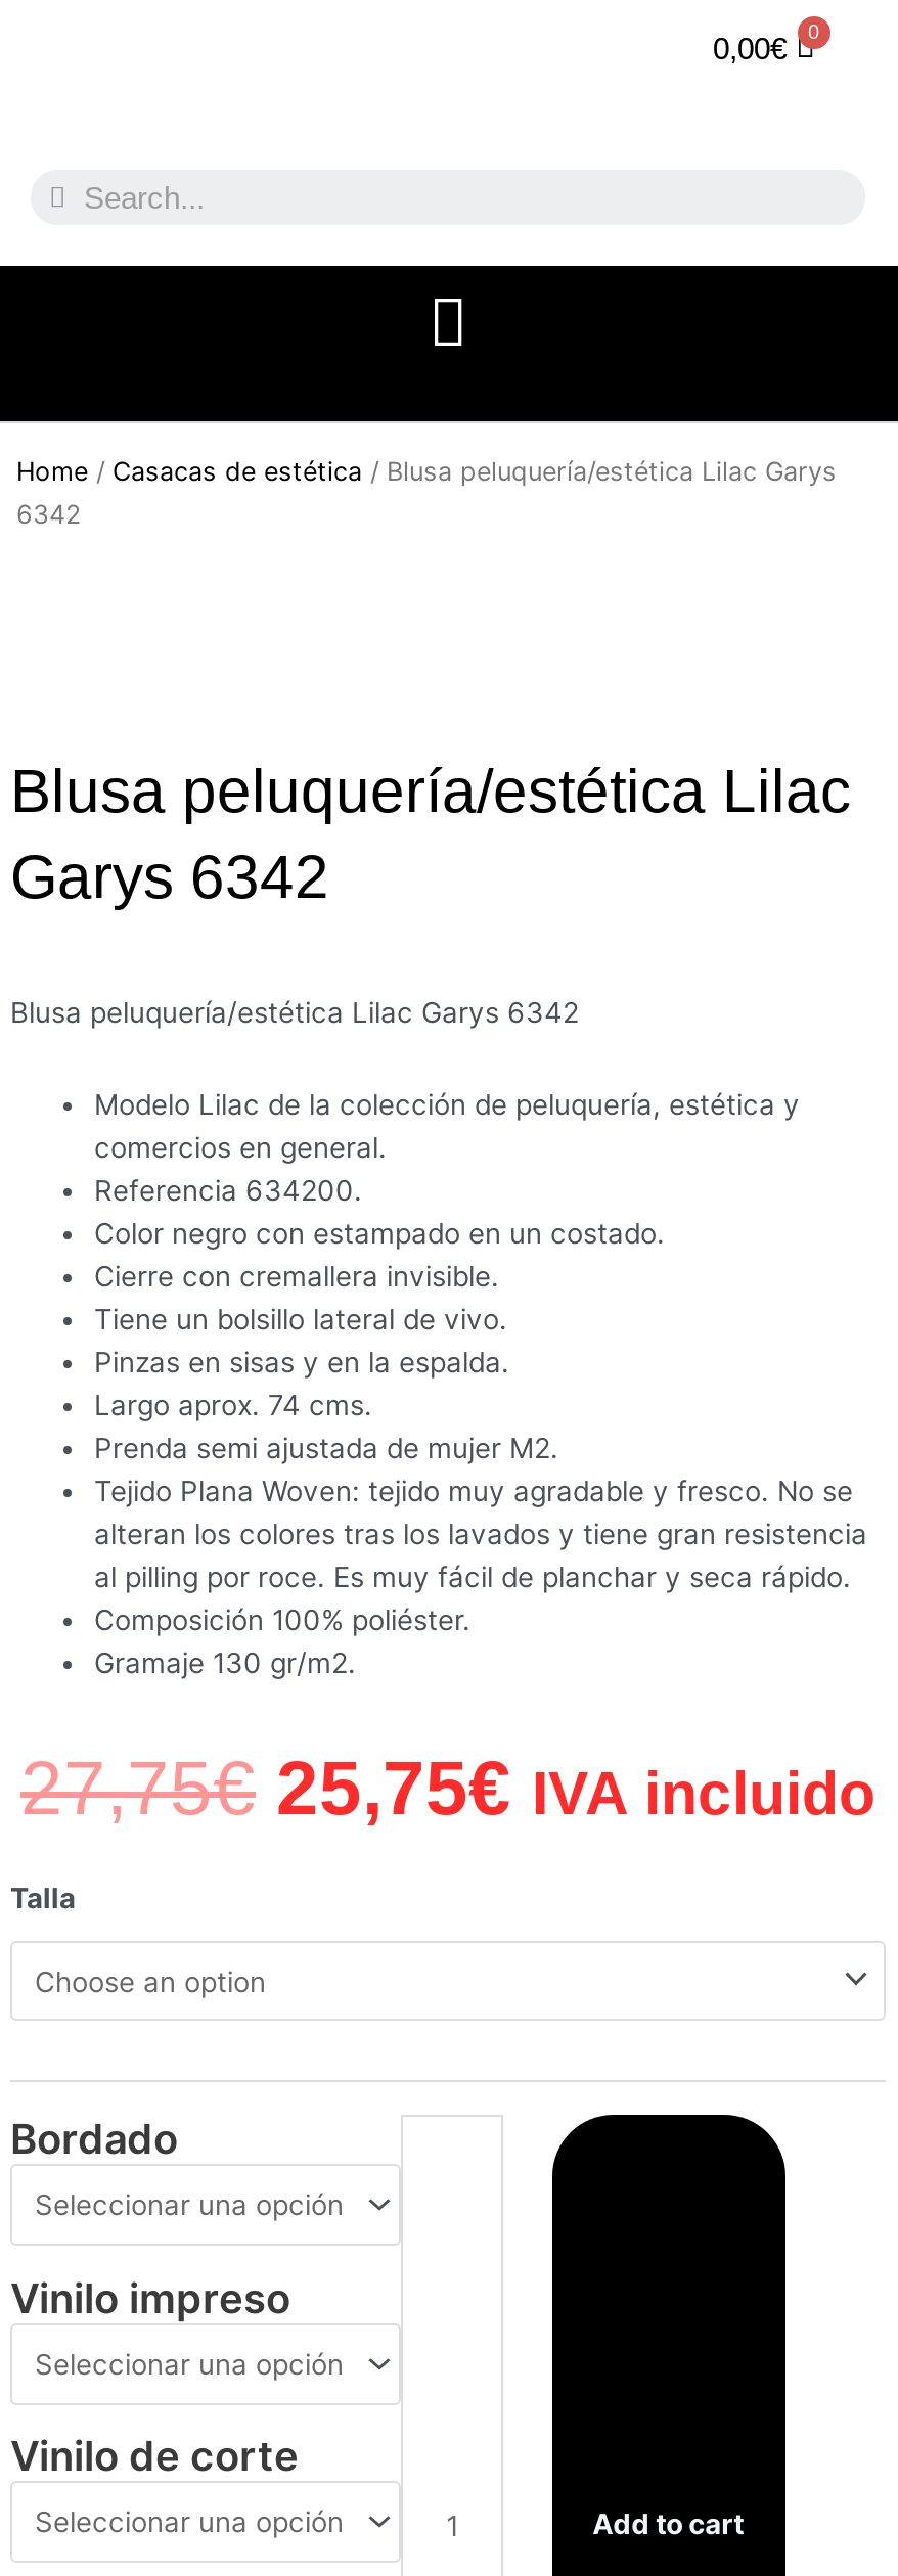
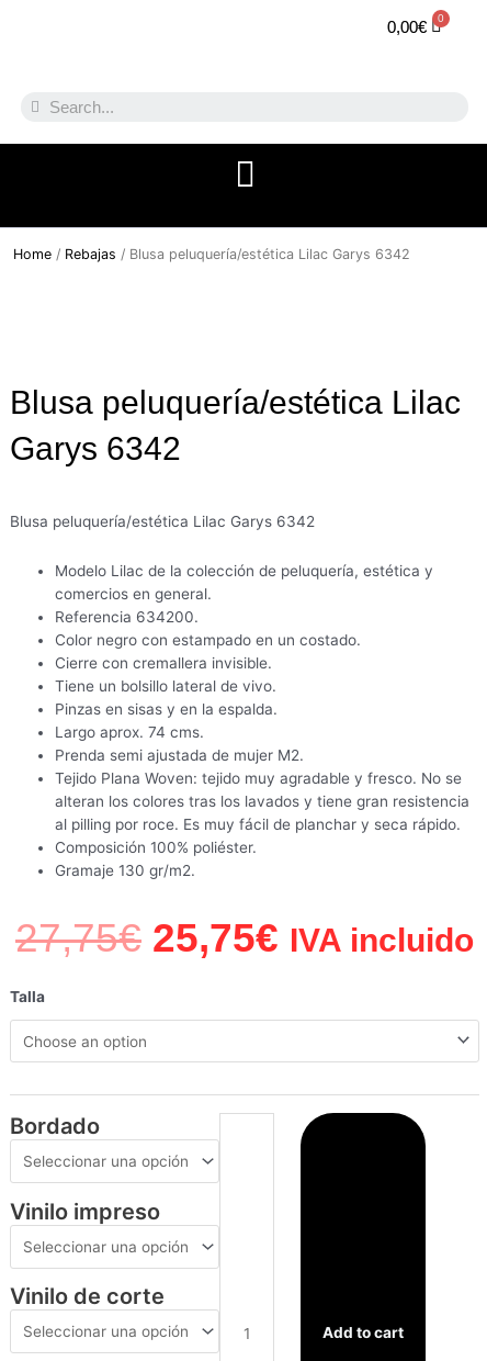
- Home / Casacas de estética / Blusa peluquería/estética Lilac Garys
- 6342
+ Home / Rebajas / Blusa peluquería/estética Lilac Garys 6342
